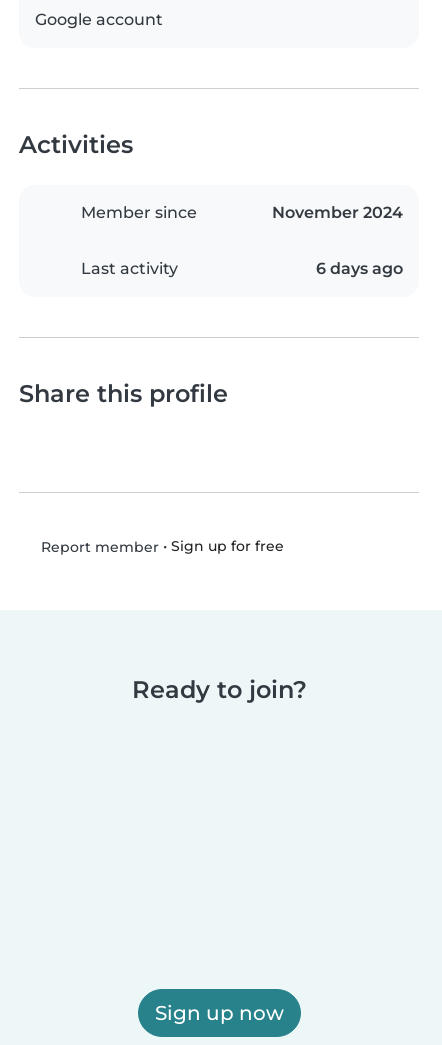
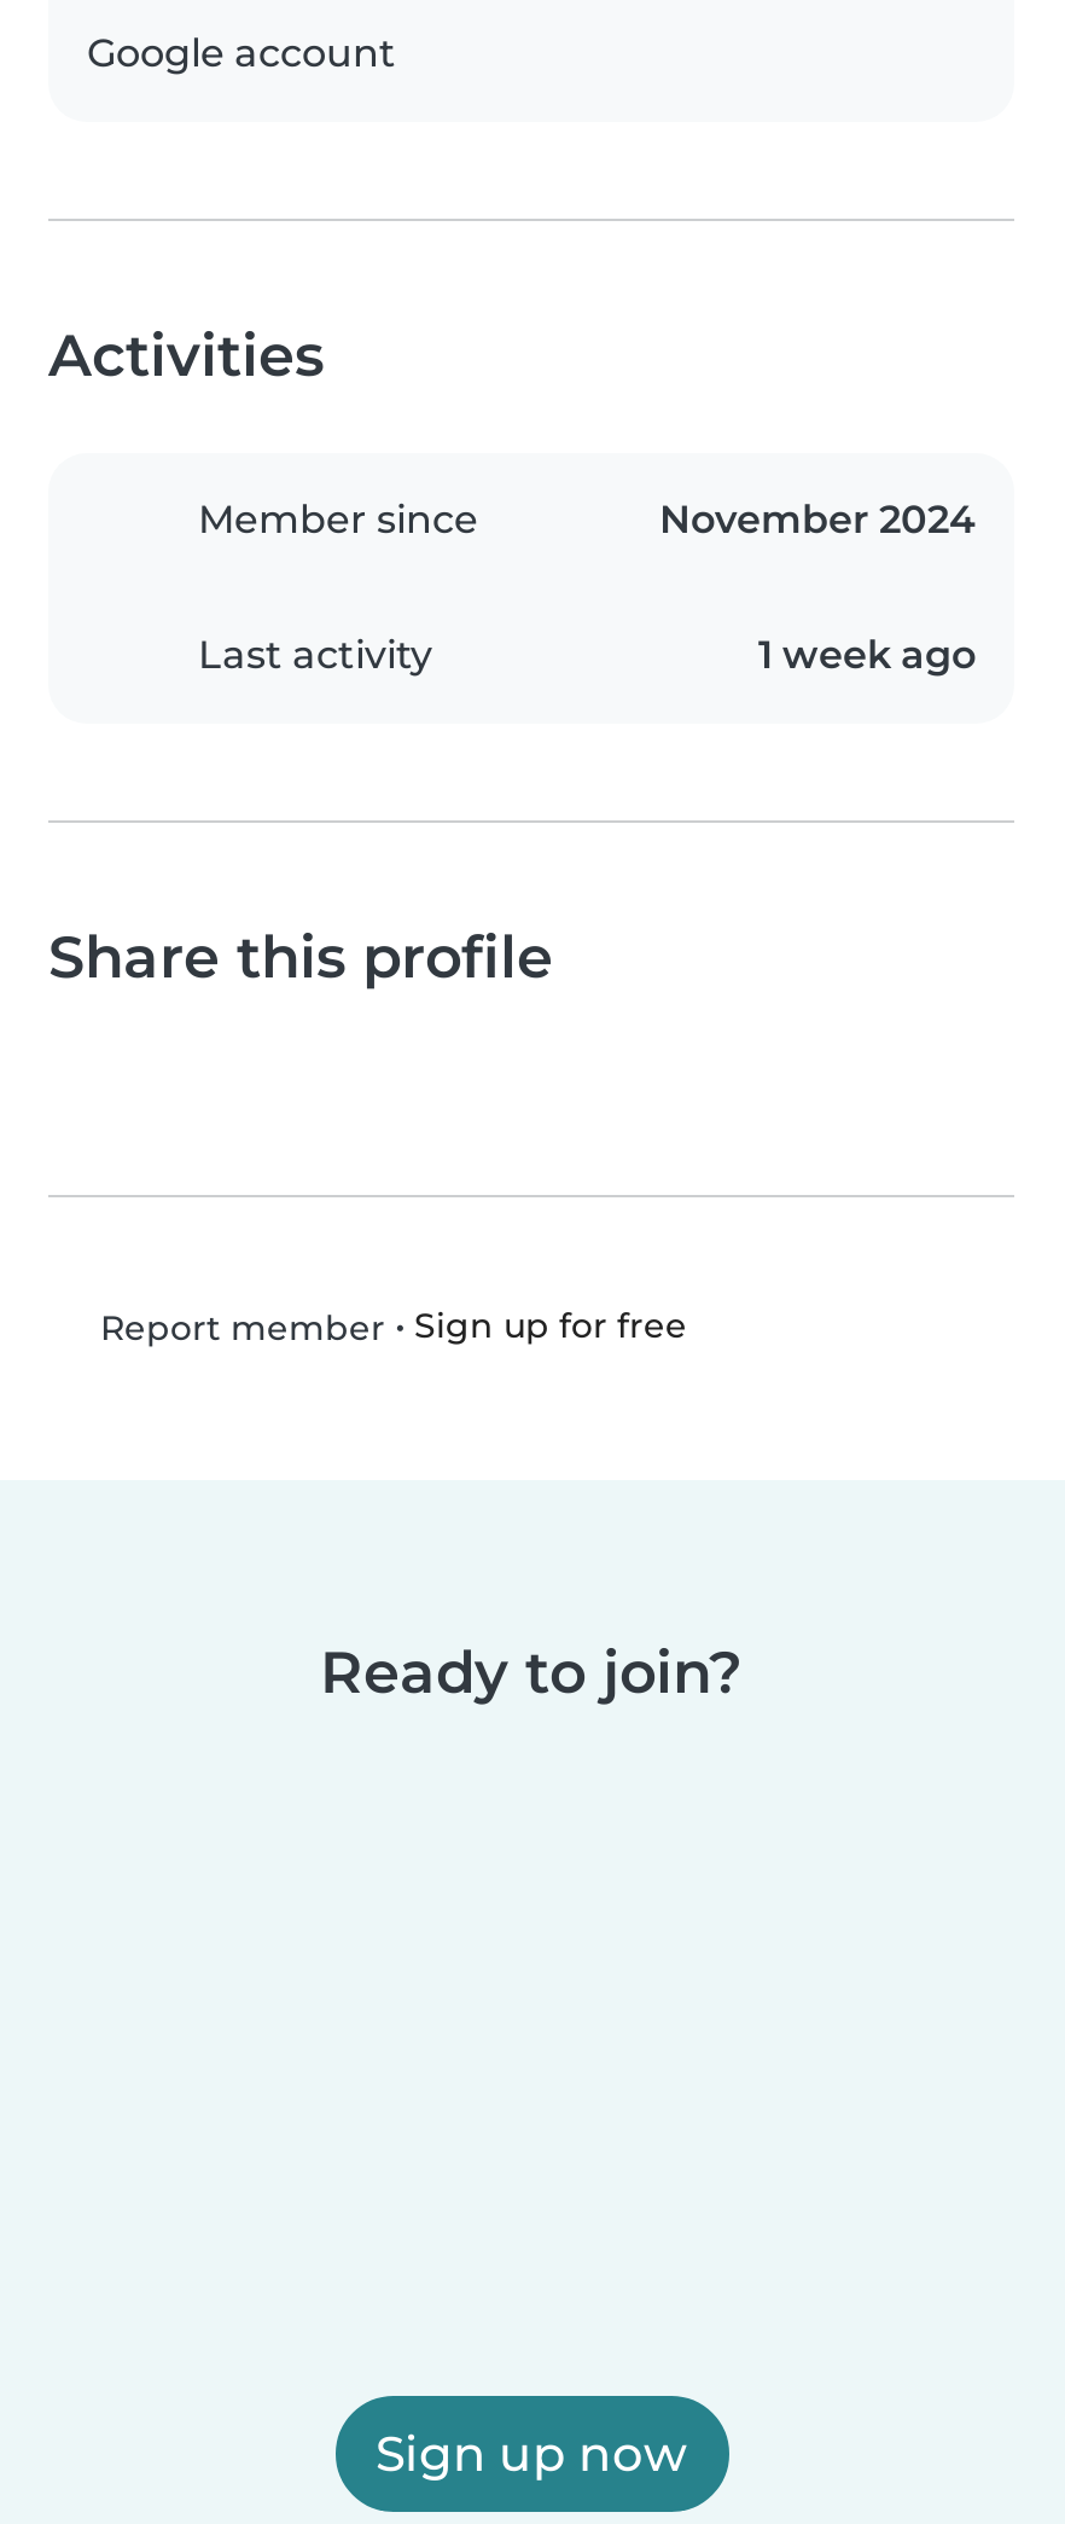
- 6 days ago
+ 1 week ago
